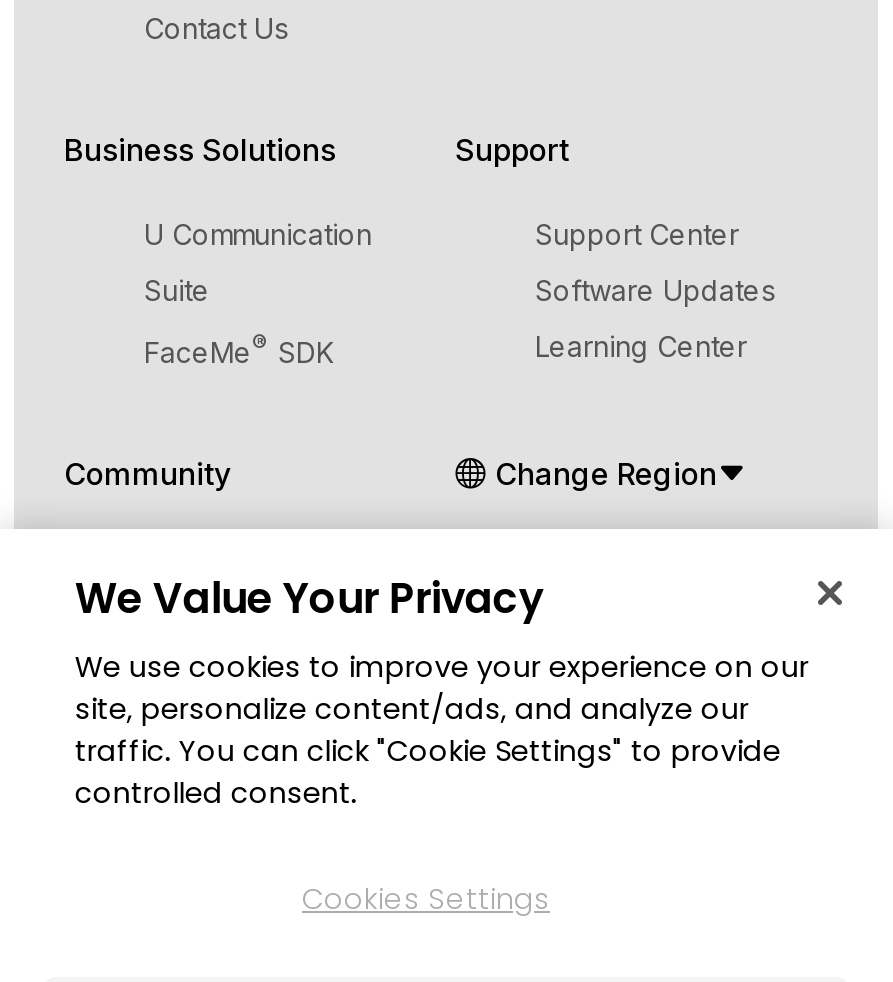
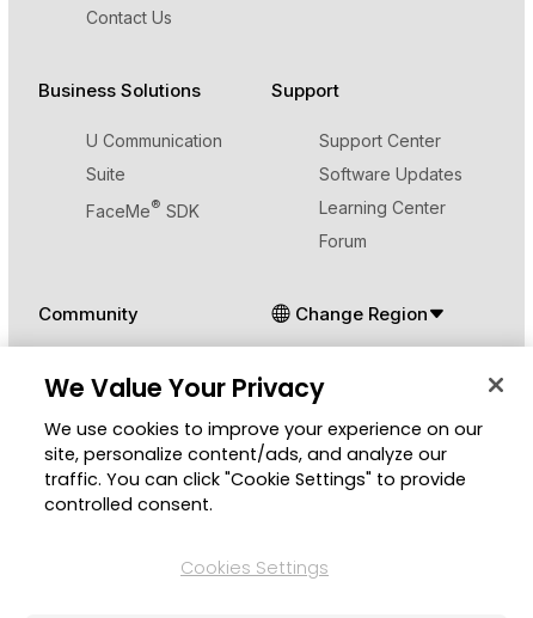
+ Forum
